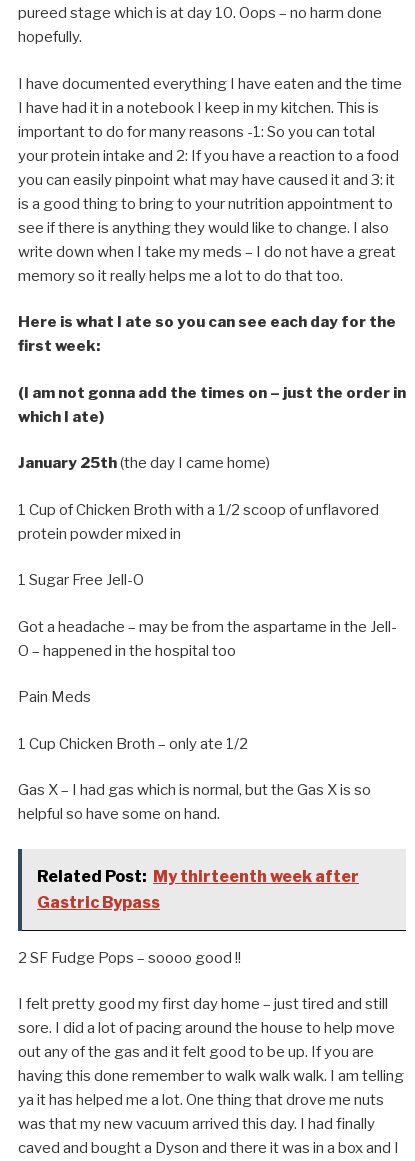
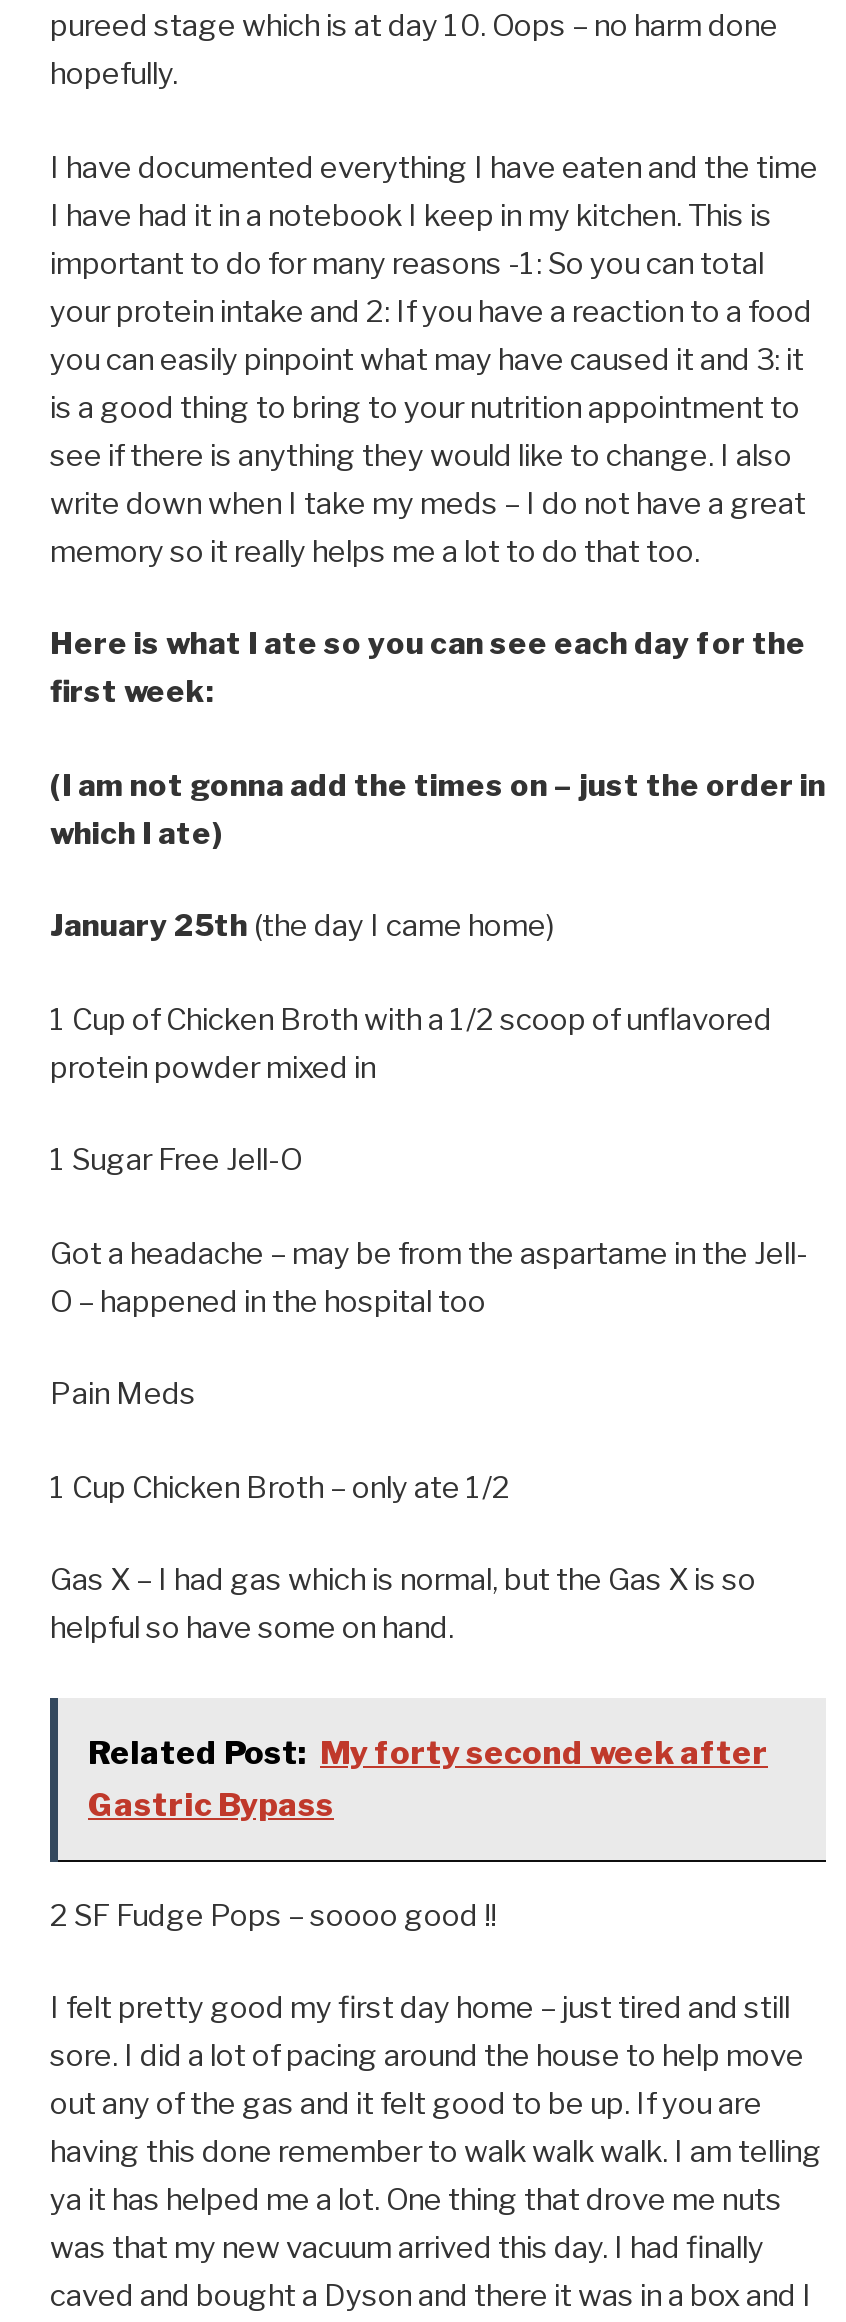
- Related Post: My thirteenth week after
+ Related Post: My forty second week after
